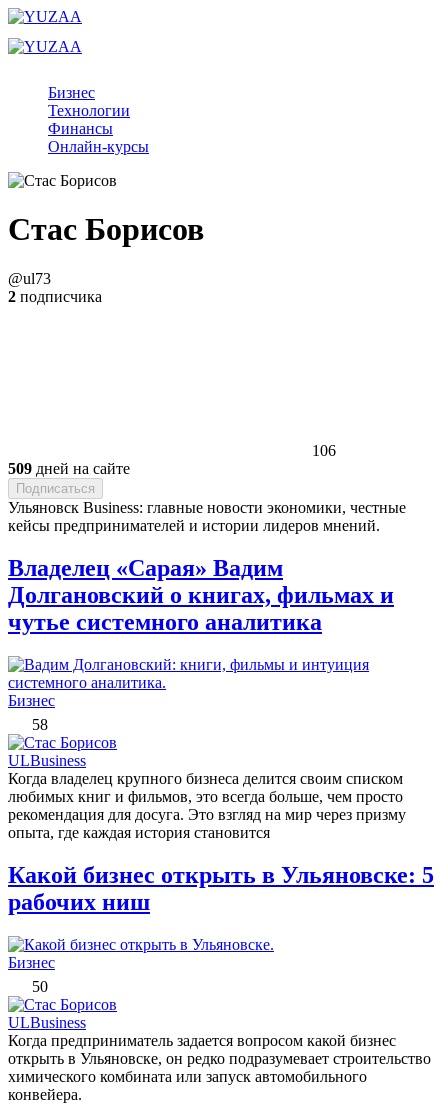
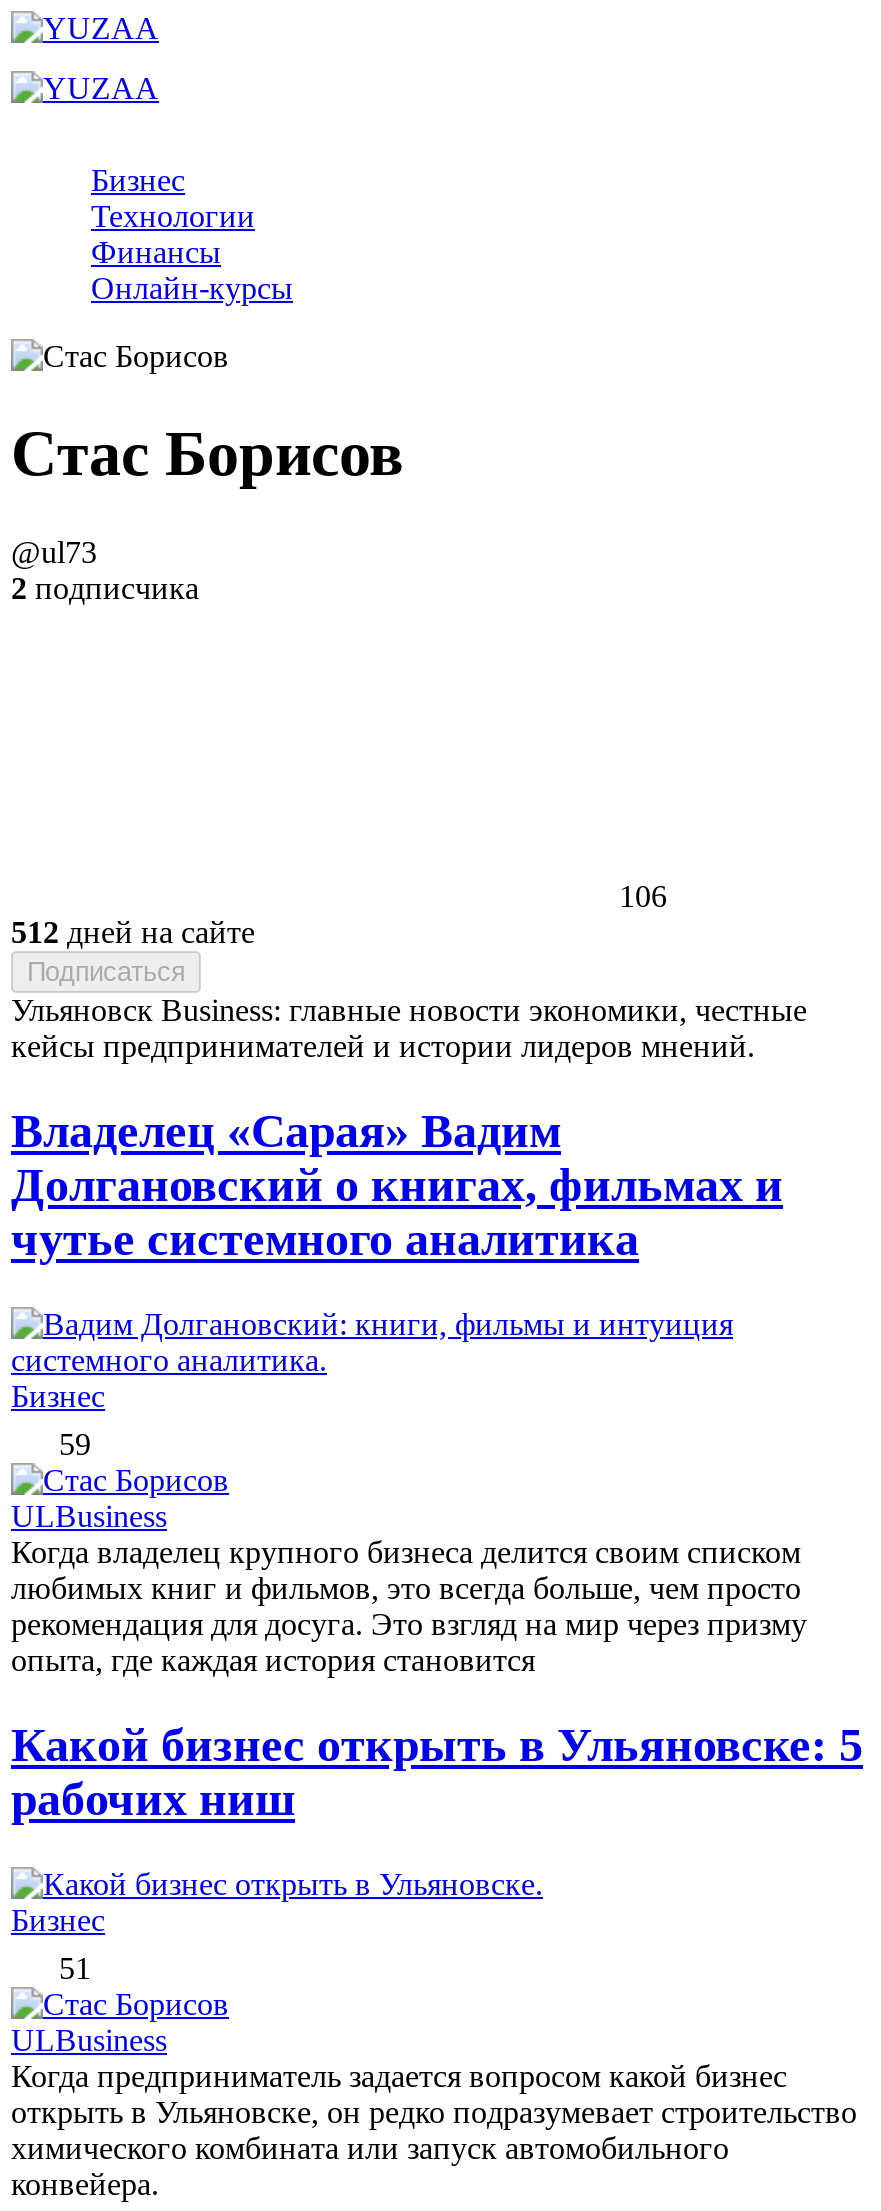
- 509 дней на сайте
+ 512 дней на сайте

- 58
+ 59

- 50
+ 51
